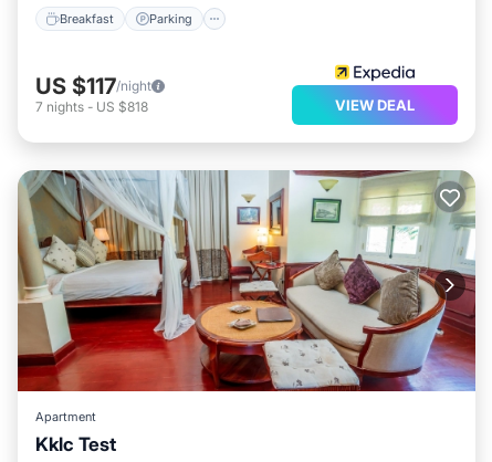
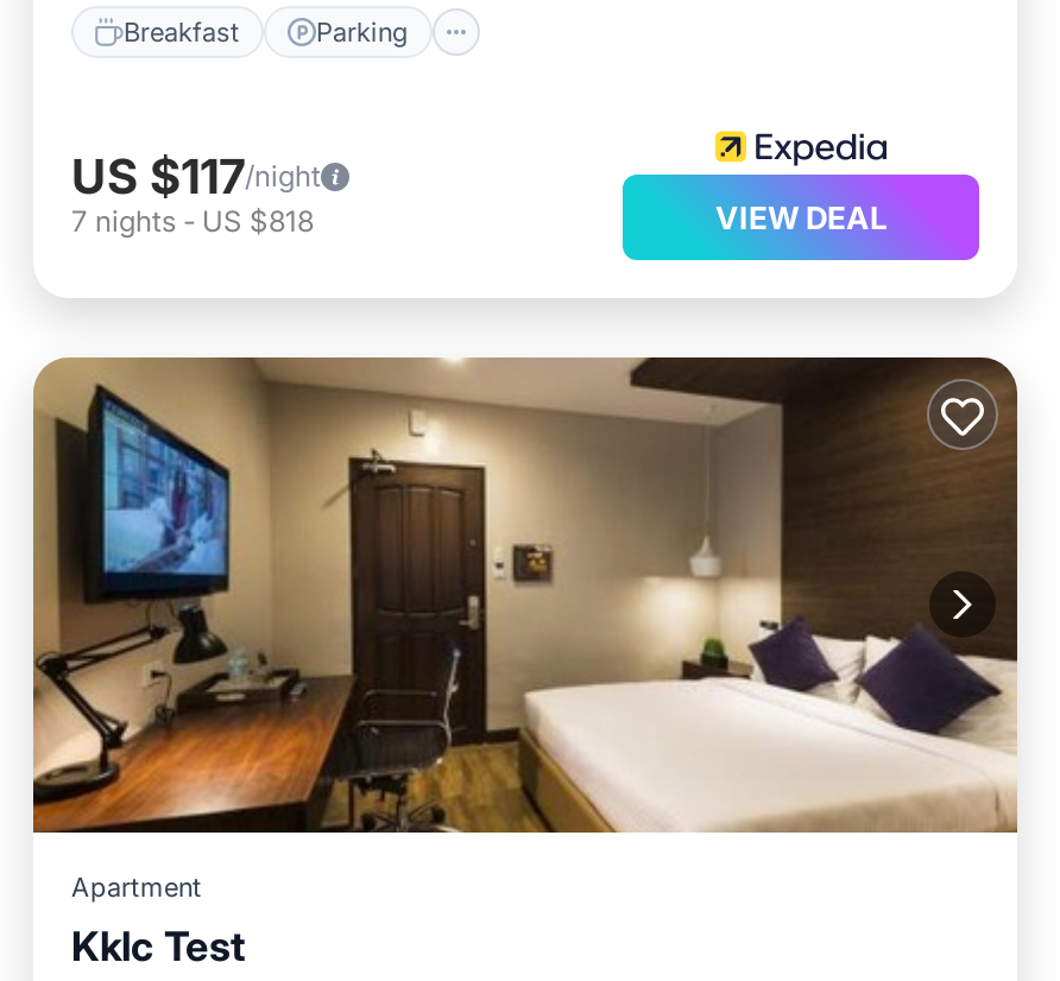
- [image]
+ [image]
